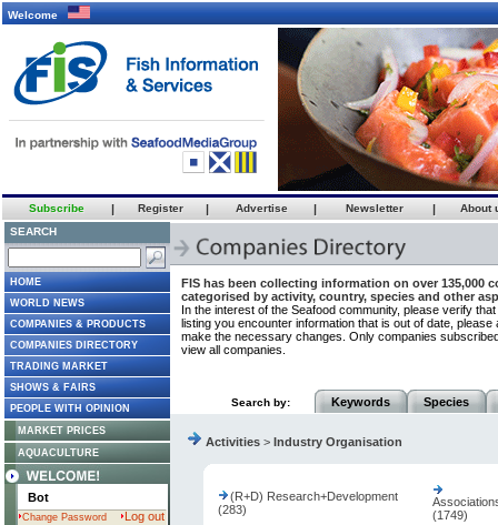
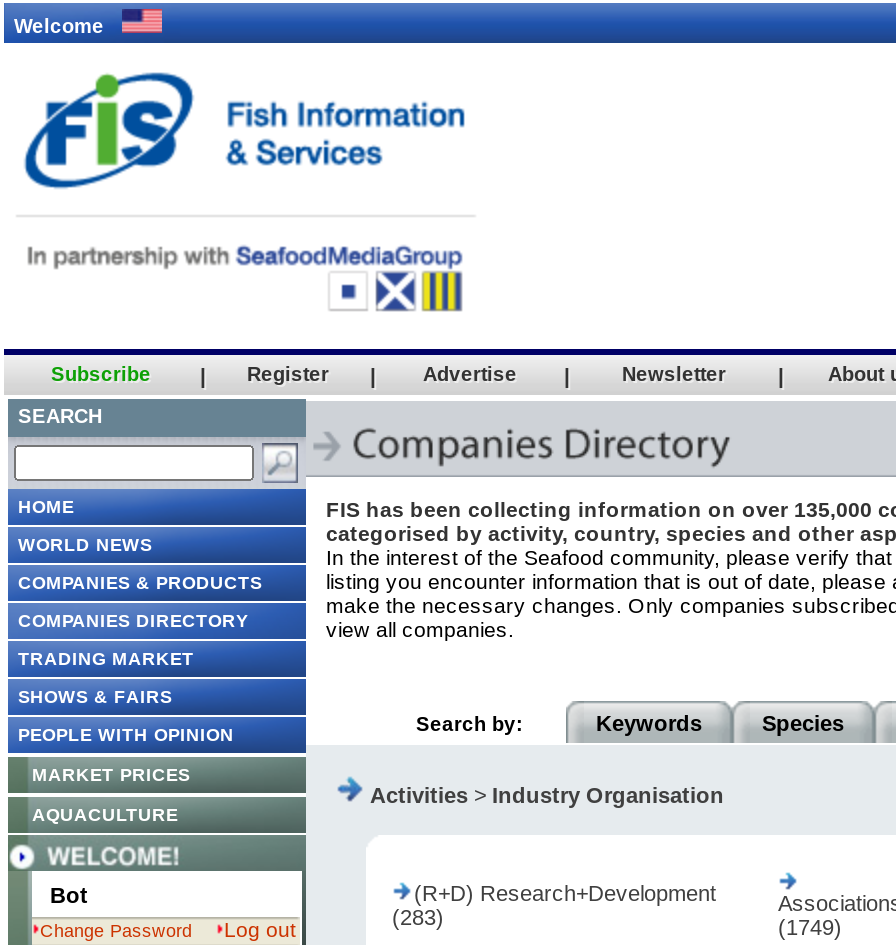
- [image]
